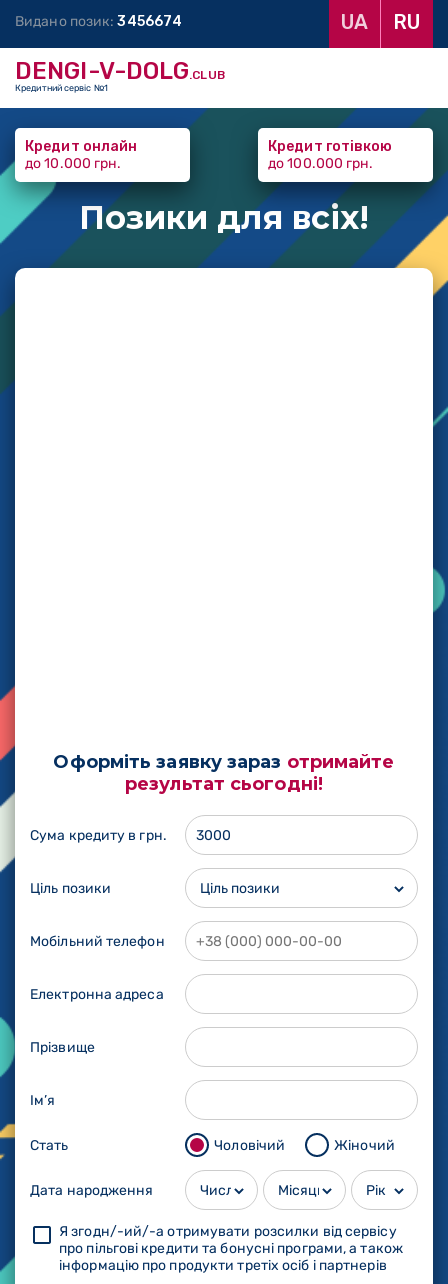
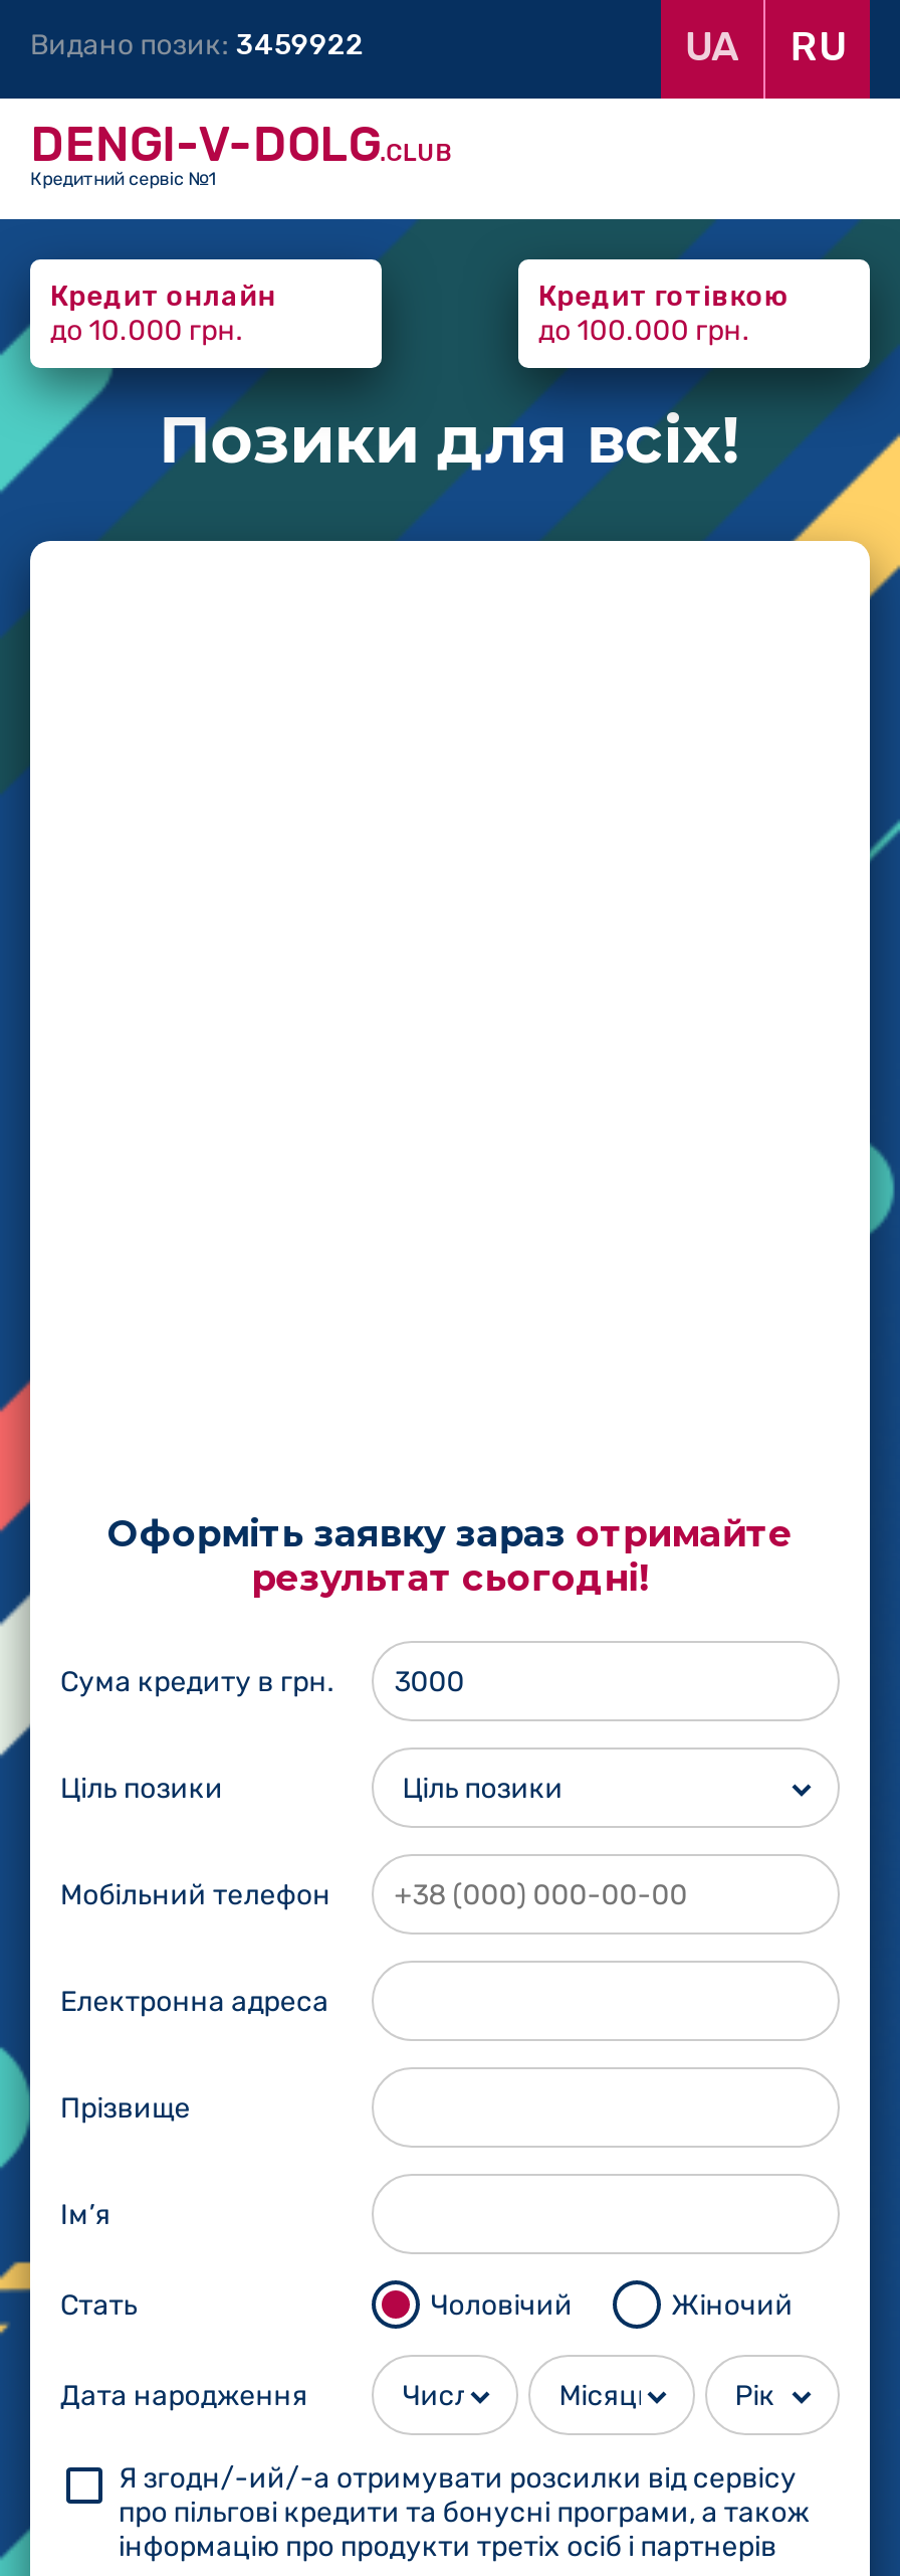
- Видано позик: 3456674
+ Видано позик: 3459922
